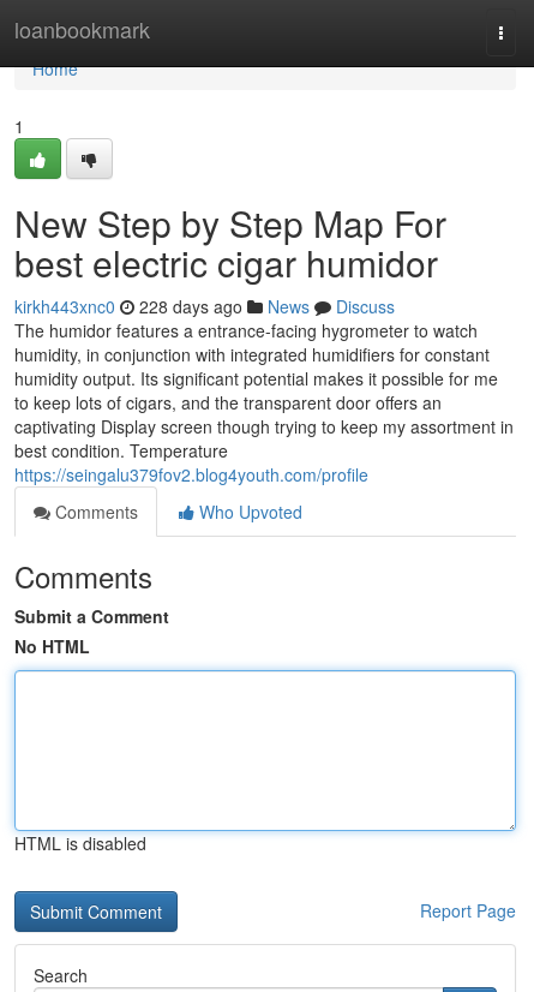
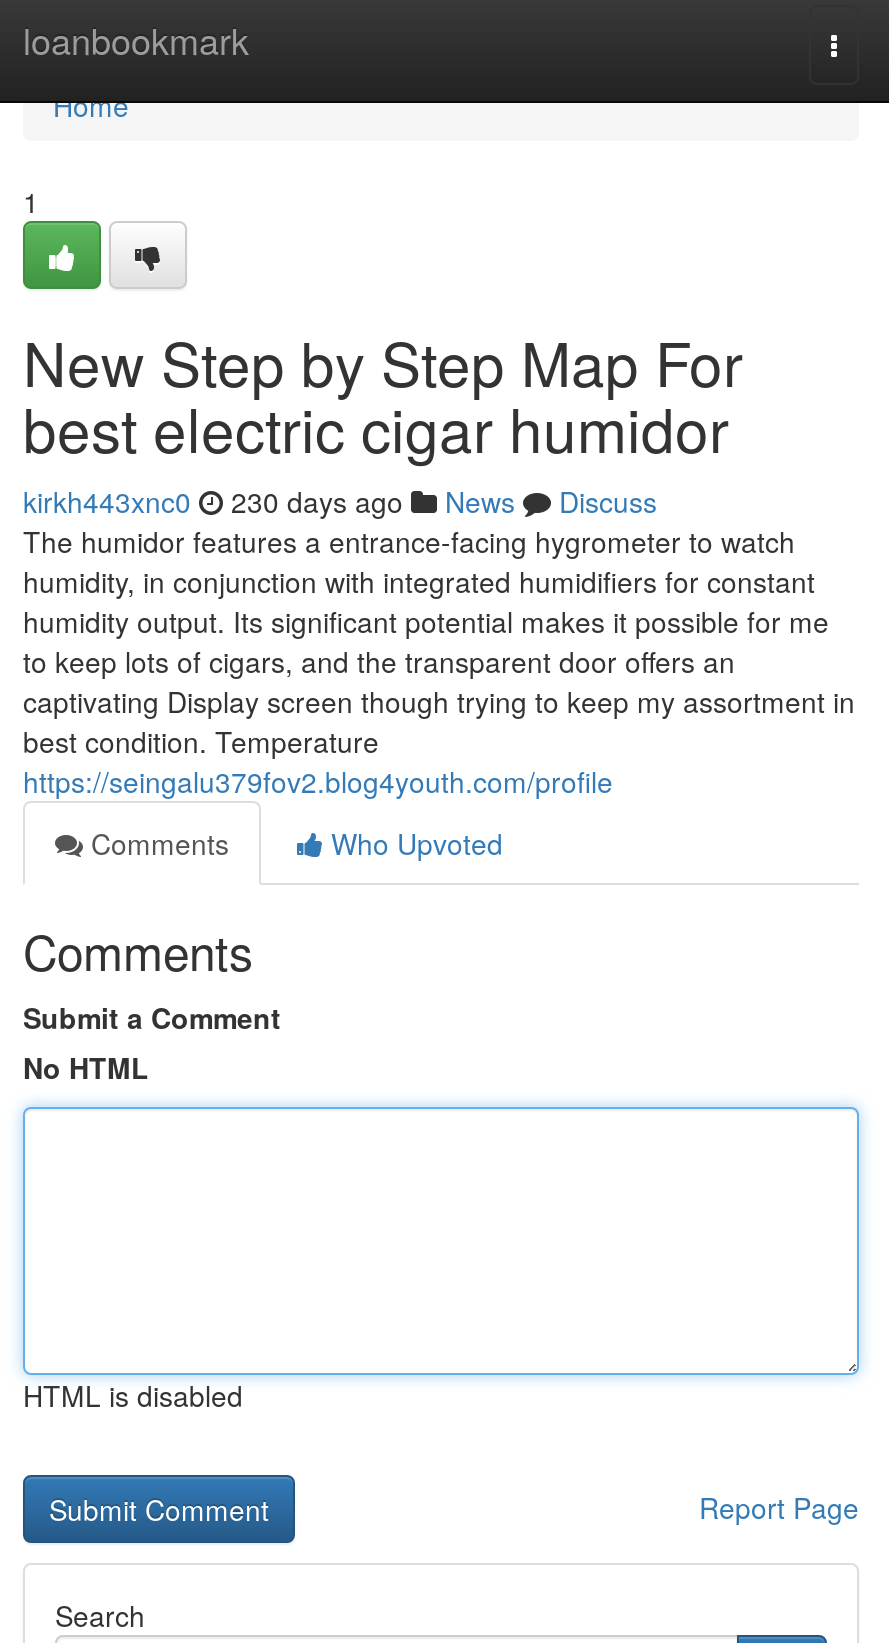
- kirkh443xnc0 228 days ago News Discuss
+ kirkh443xnc0 230 days ago News Discuss
